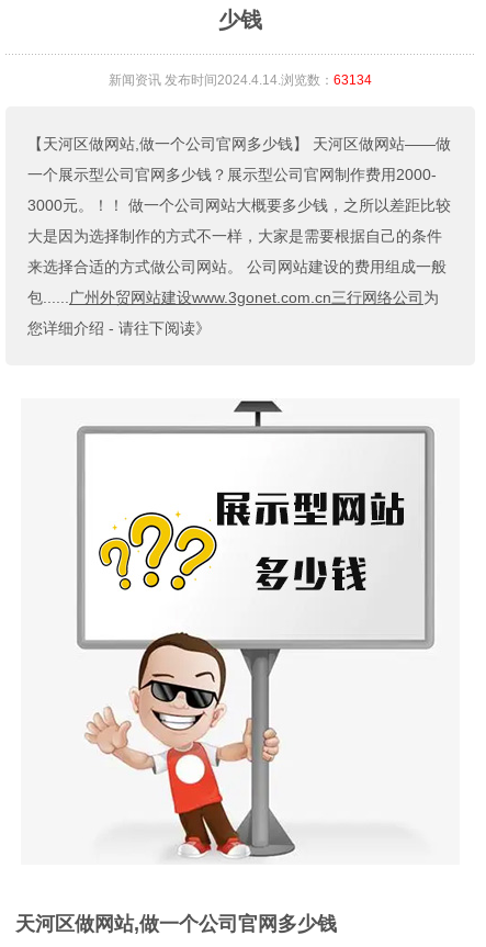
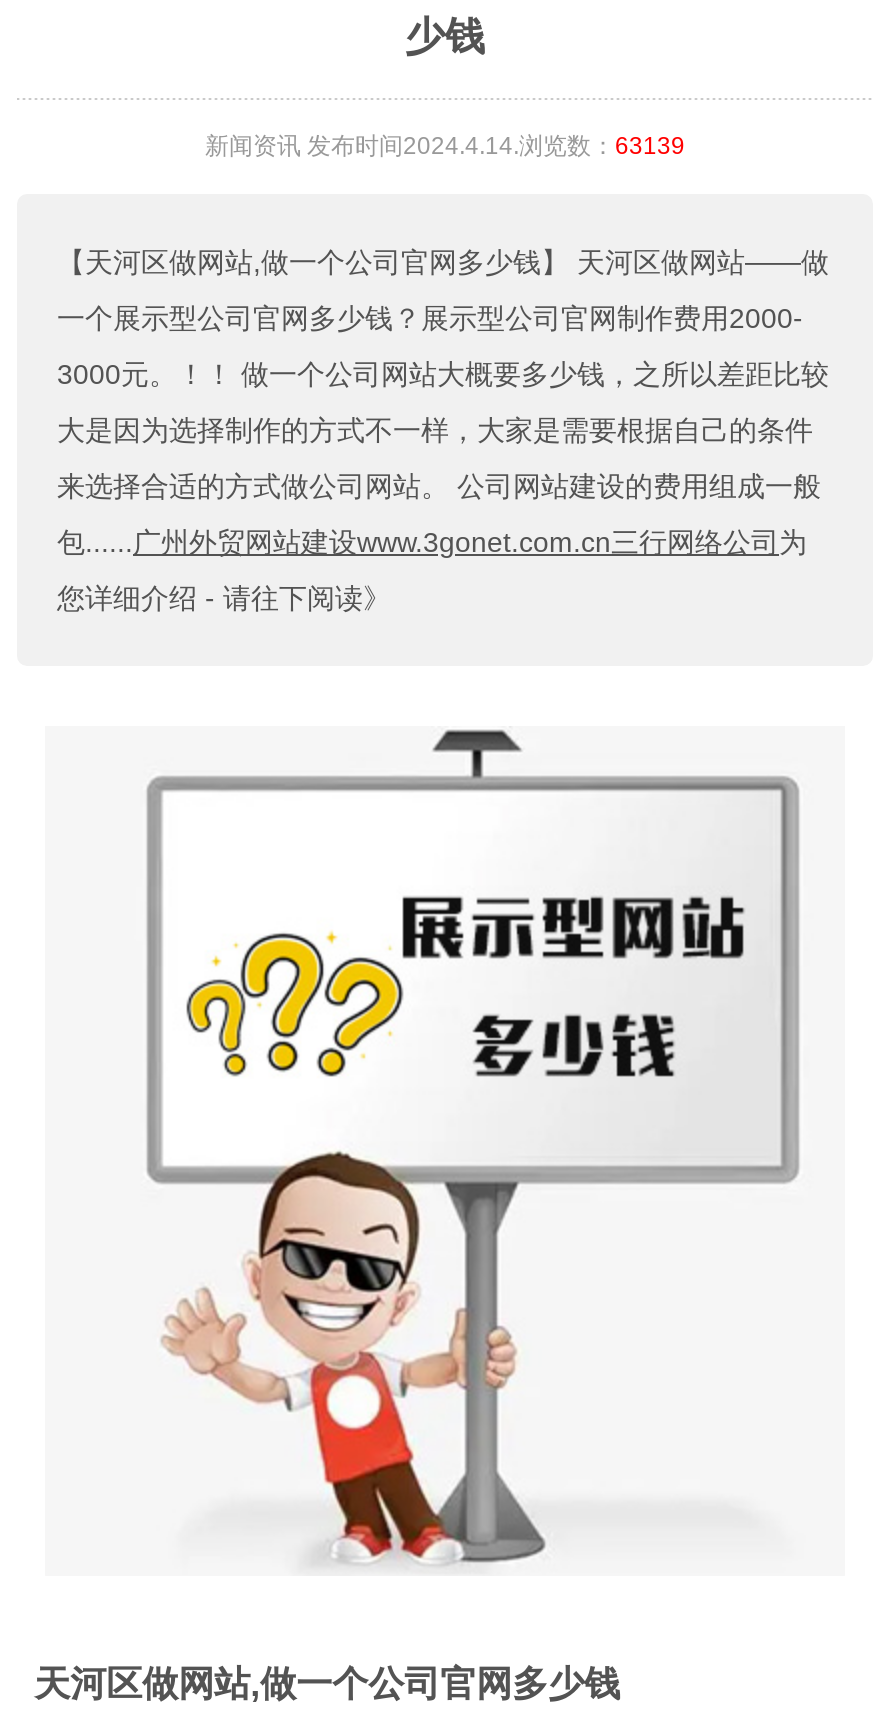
- 新闻资讯发布时间2024.4.14.浏览数：63134
+ 新闻资讯发布时间2024.4.14.浏览数：63139
